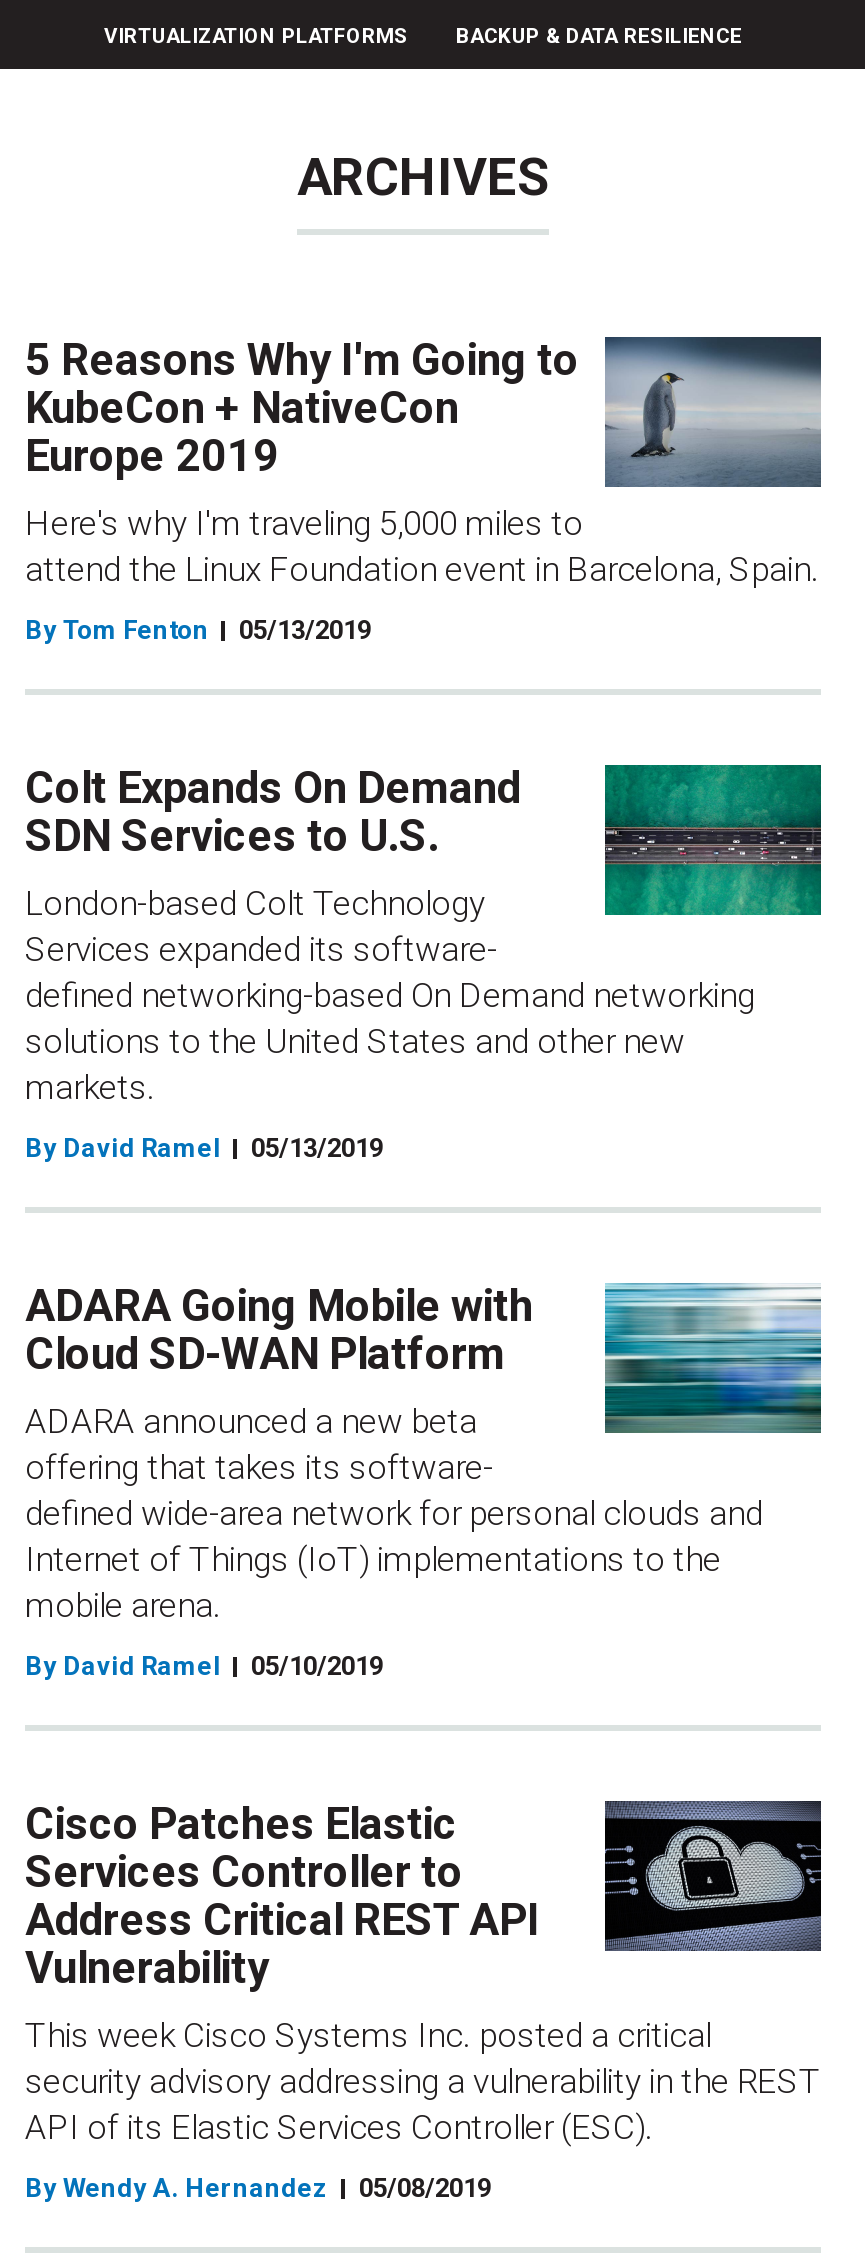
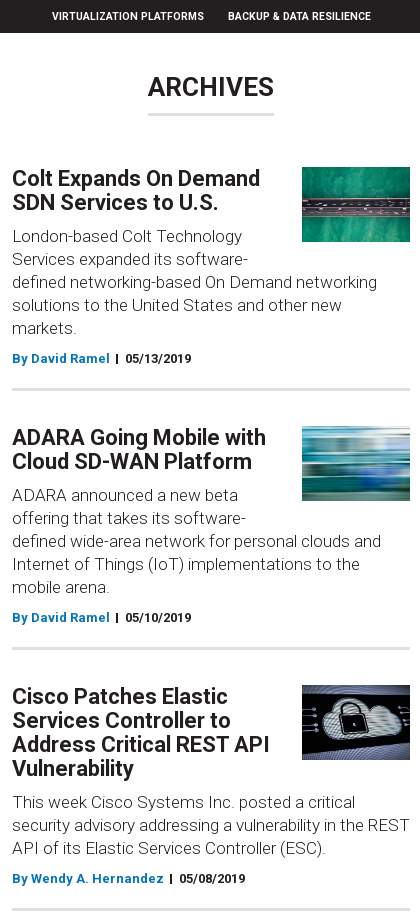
- [image]
- 5 Reasons Why I'm Going to
- KubeCon + NativeCon
- Europe 2019
- Here's why I'm traveling 5,000 miles to
- attend the Linux Foundation event in Barcelona, Spain.
- By Tom Fenton
- 05/13/2019
